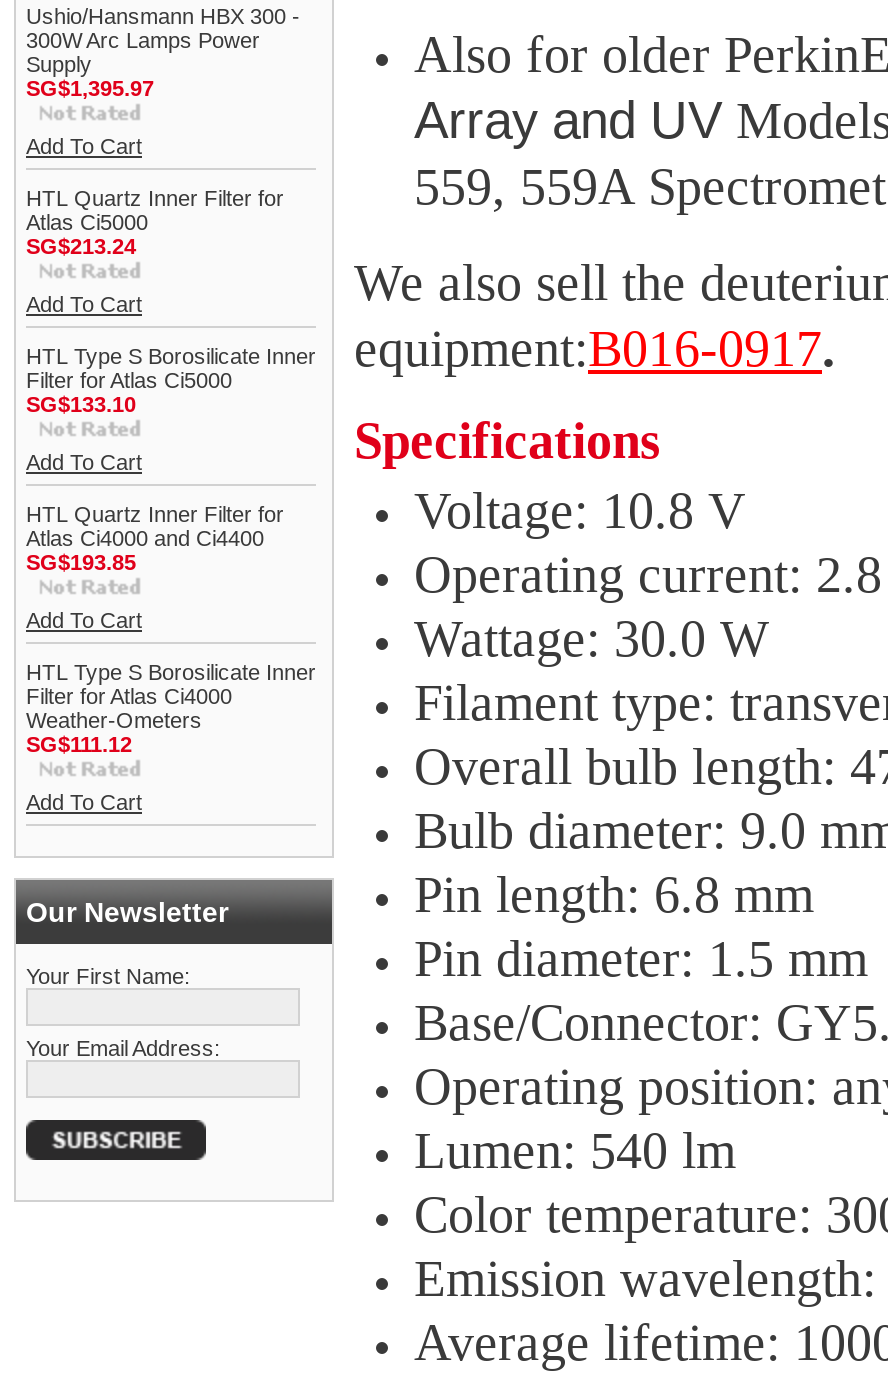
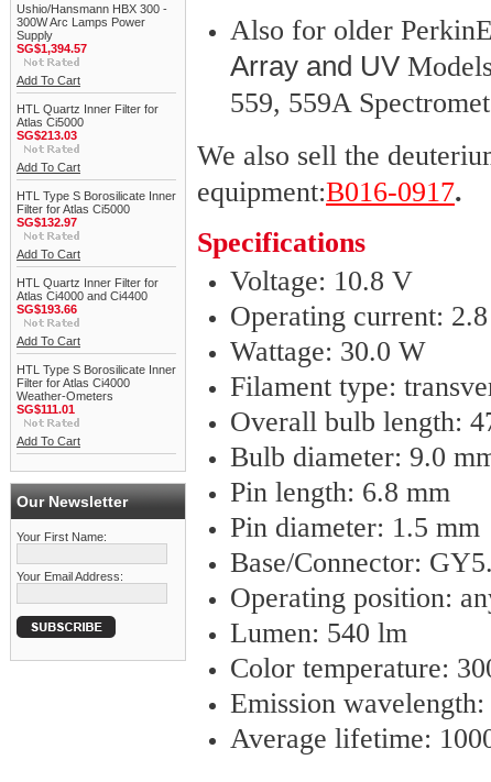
- SG$1,395.97
+ SG$1,394.57

- SG$213.24
+ SG$213.03

- SG$133.10
+ SG$132.97

- SG$193.85
+ SG$193.66

- SG$111.12
+ SG$111.01
